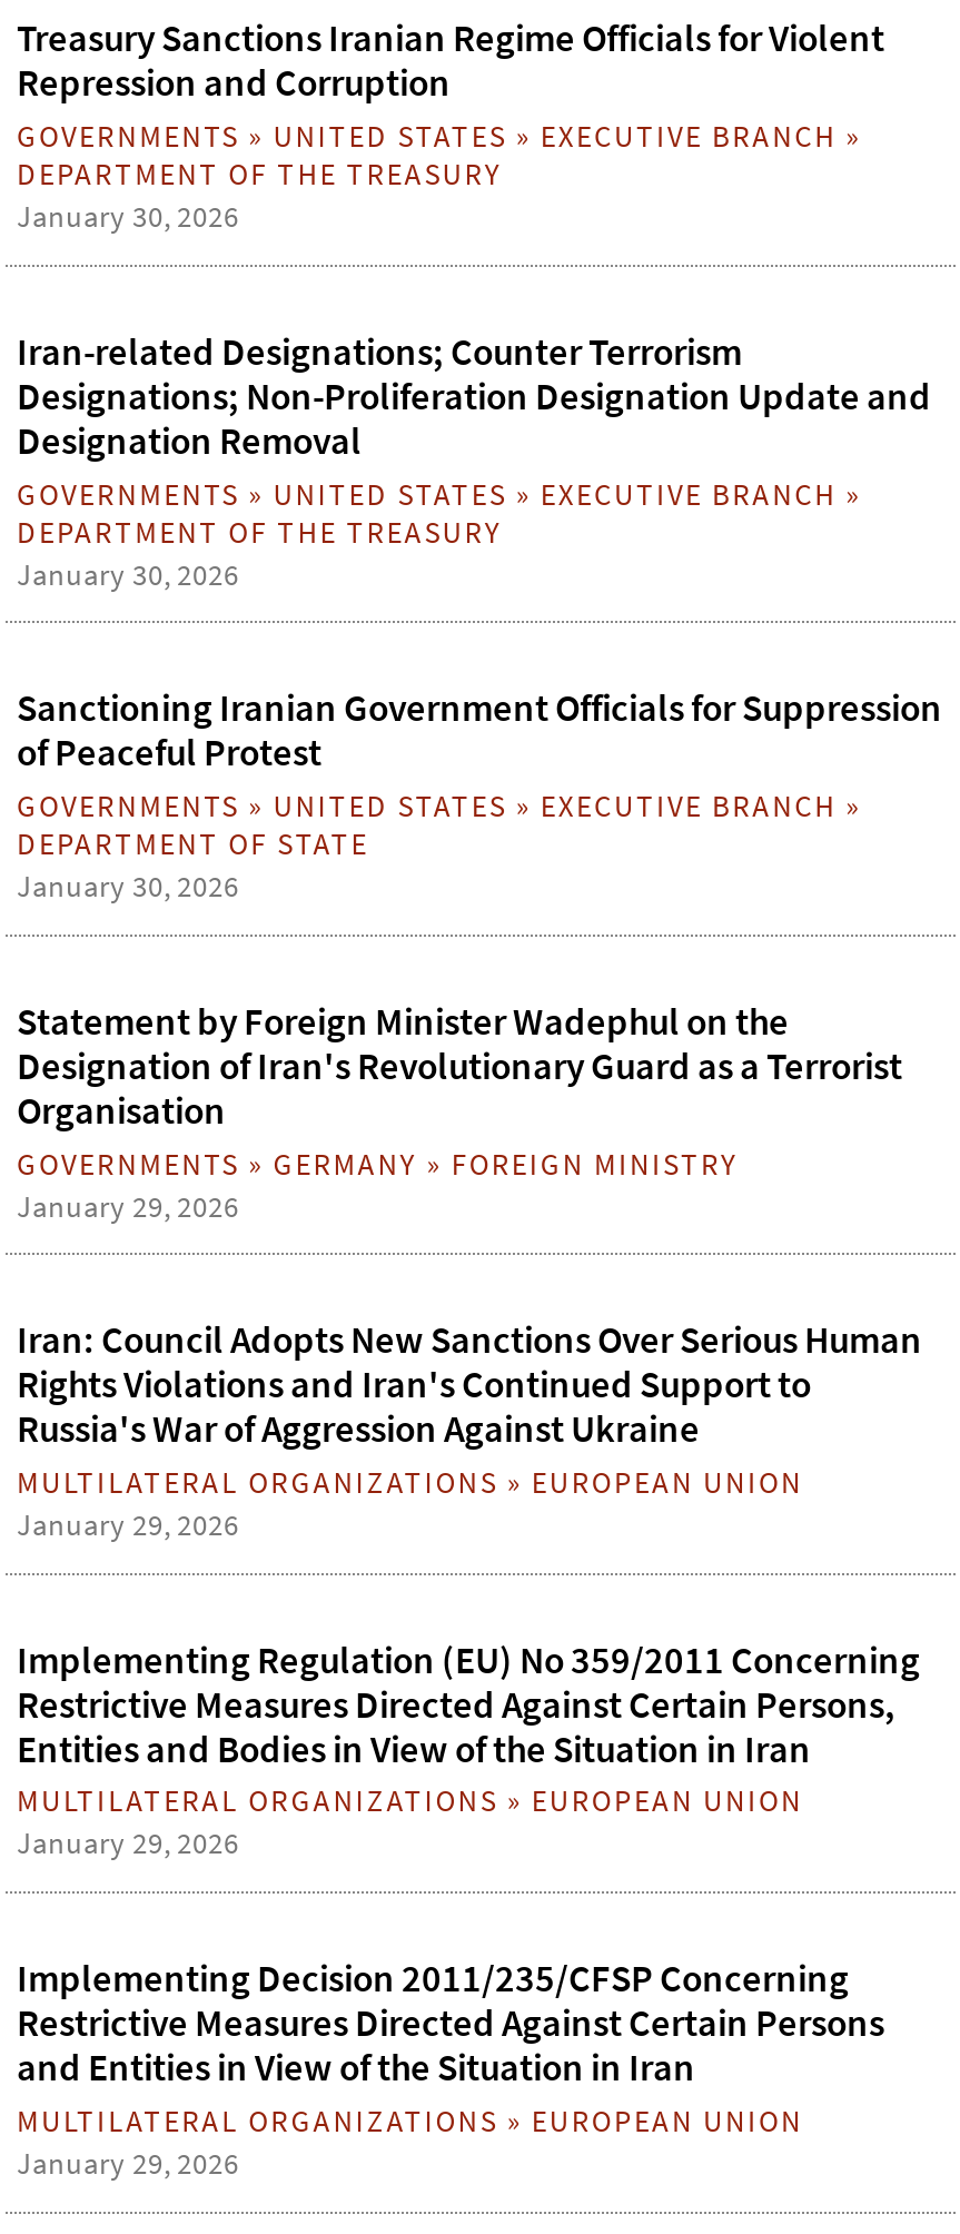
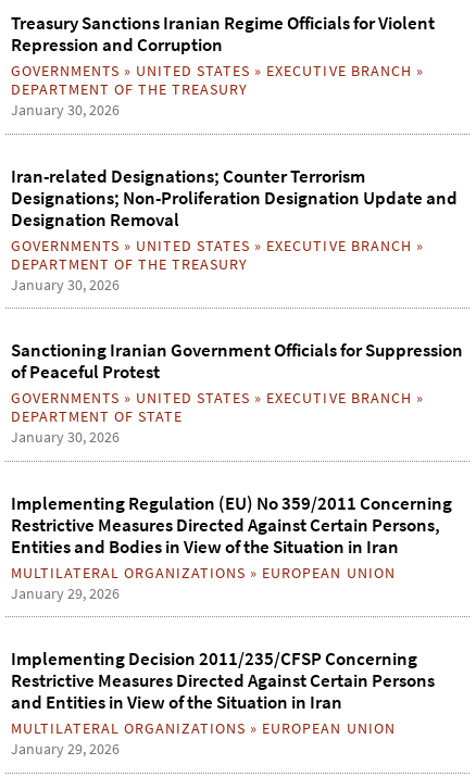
- Statement by Foreign Minister Wadephul on the
- Designation of Iran's Revolutionary Guard as a Terrorist
- Organisation
- GOVERNMENTS» GERMANY» FOREIGN MINISTRY
- January 29, 2026
- Iran: Council Adopts New Sanctions Over Serious Human
- Rights Violations and Iran's Continued Support to
- Russia's War of Aggression Against Ukraine
- MULTILATERAL ORGANIZATIONS» EUROPEAN UNION
- January 29, 2026
